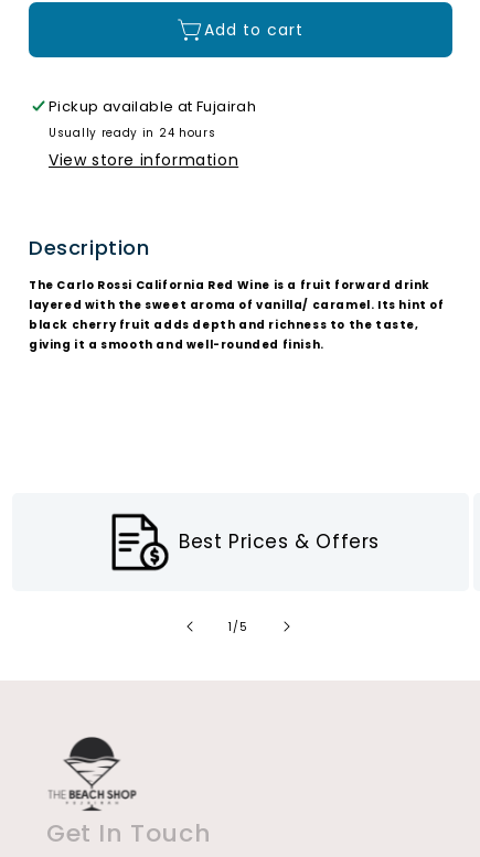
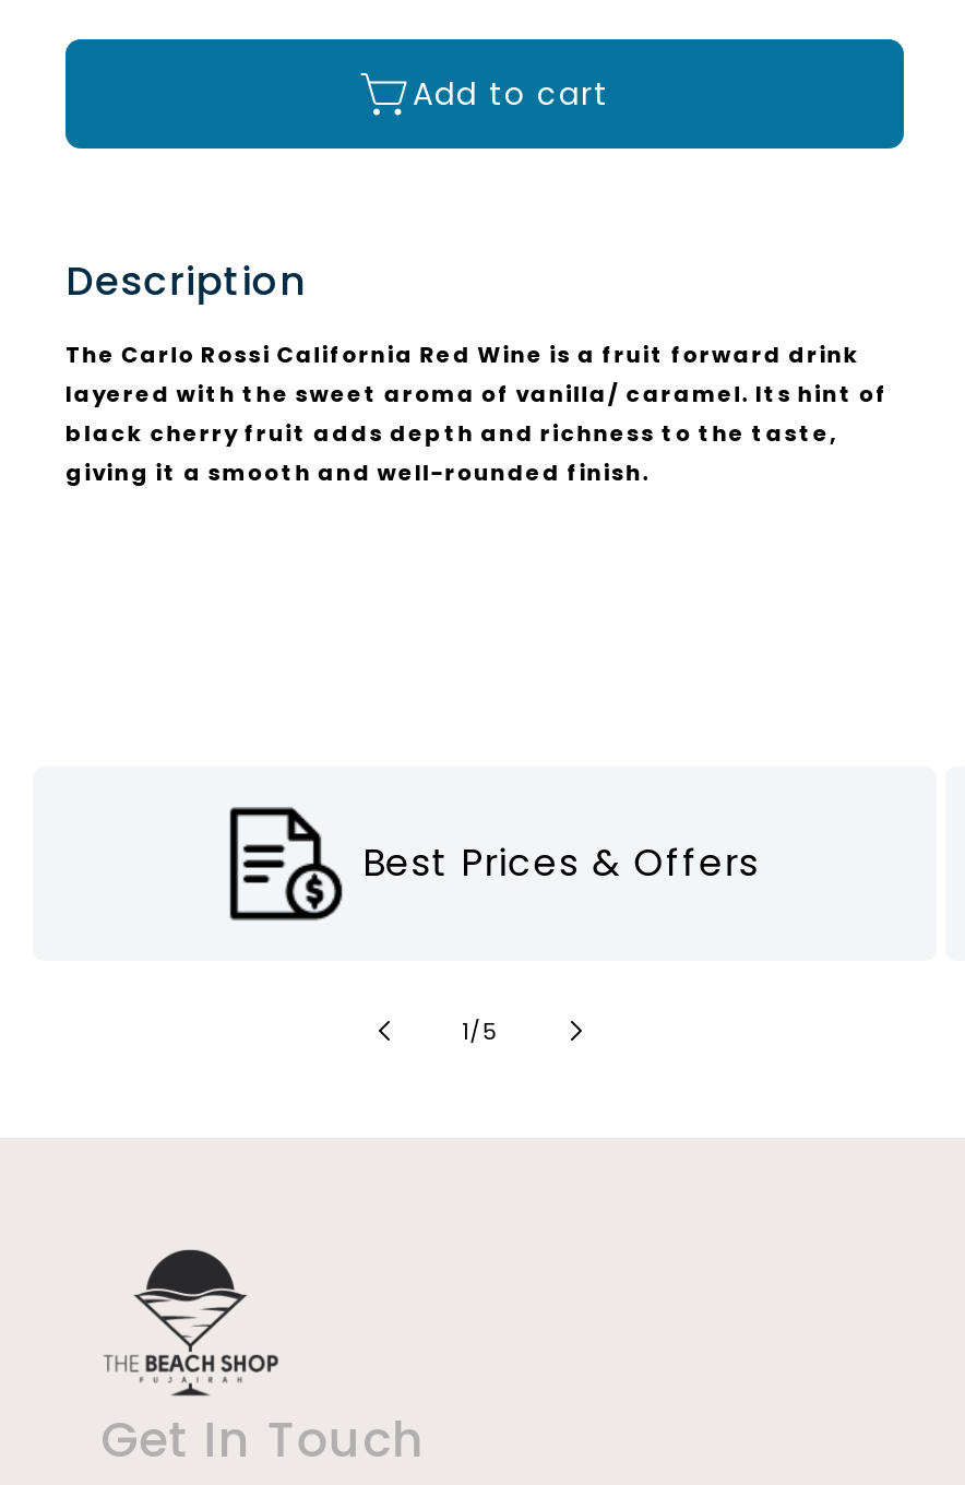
- Pickup available at Fujairah
- Usually ready in 24 hours
- View store information
